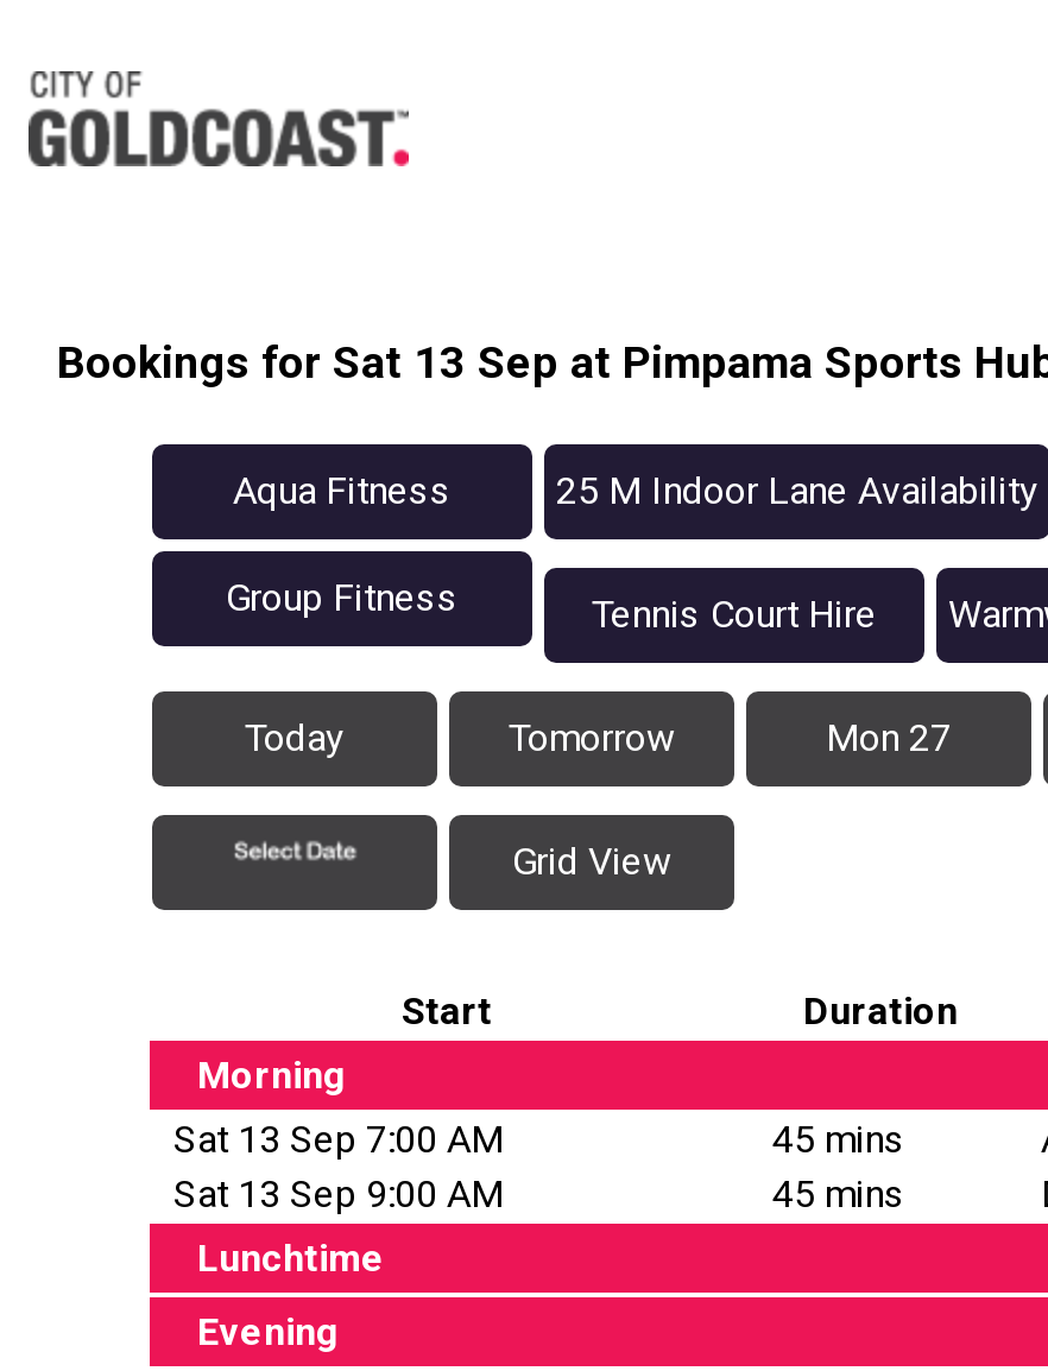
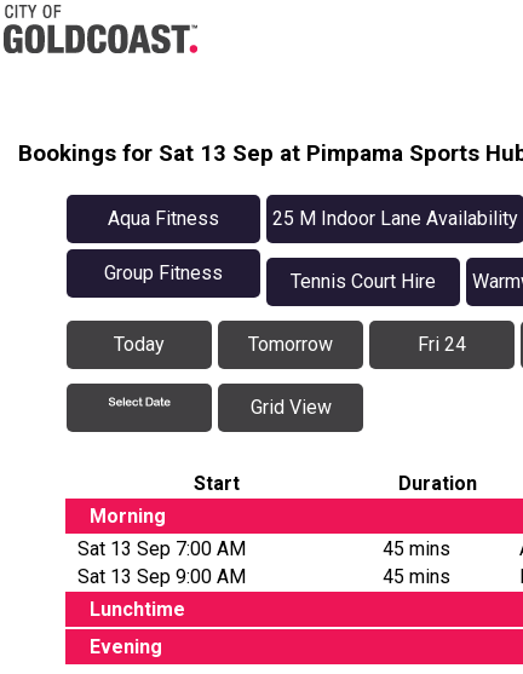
- Mon 27
+ Fri 24
